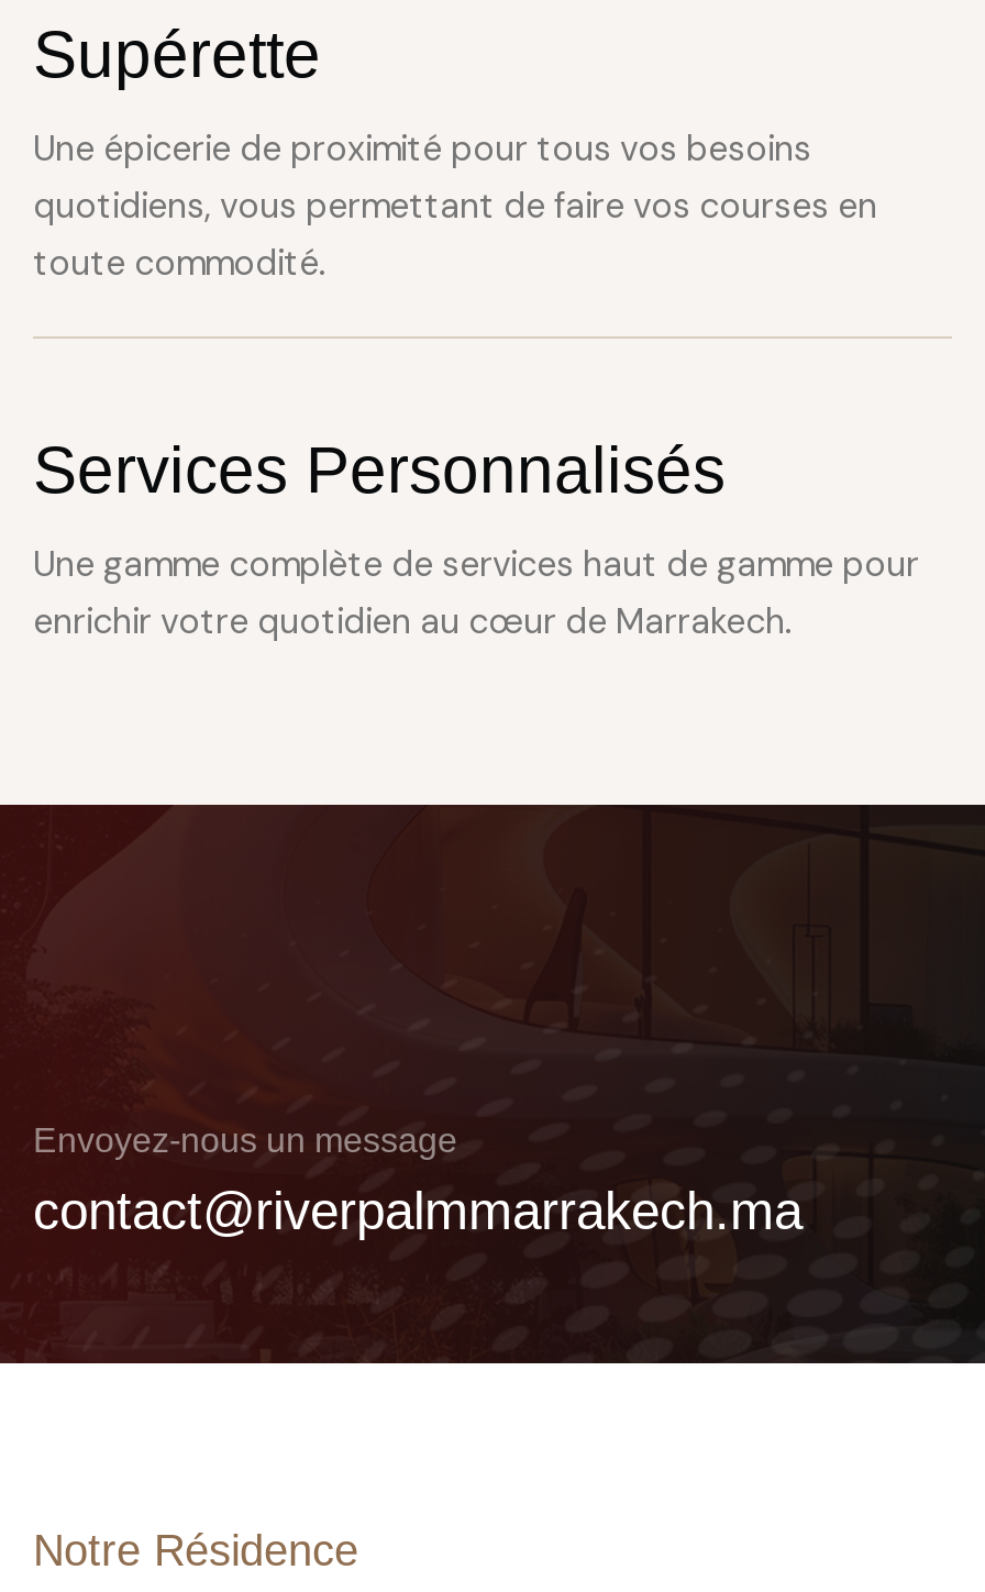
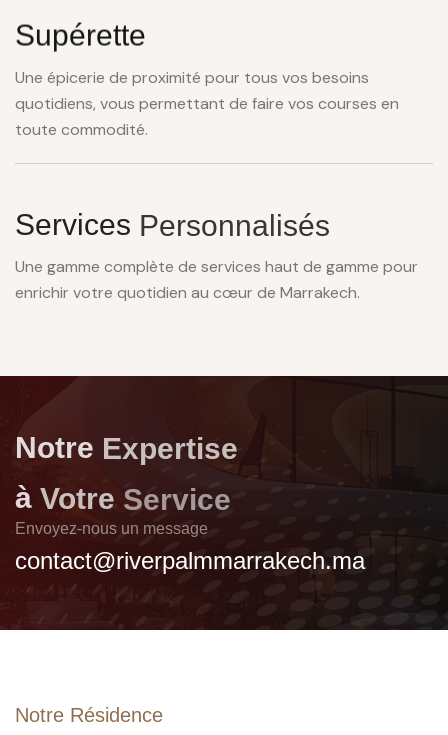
+ Notre Expertise
+ à Votre Service
